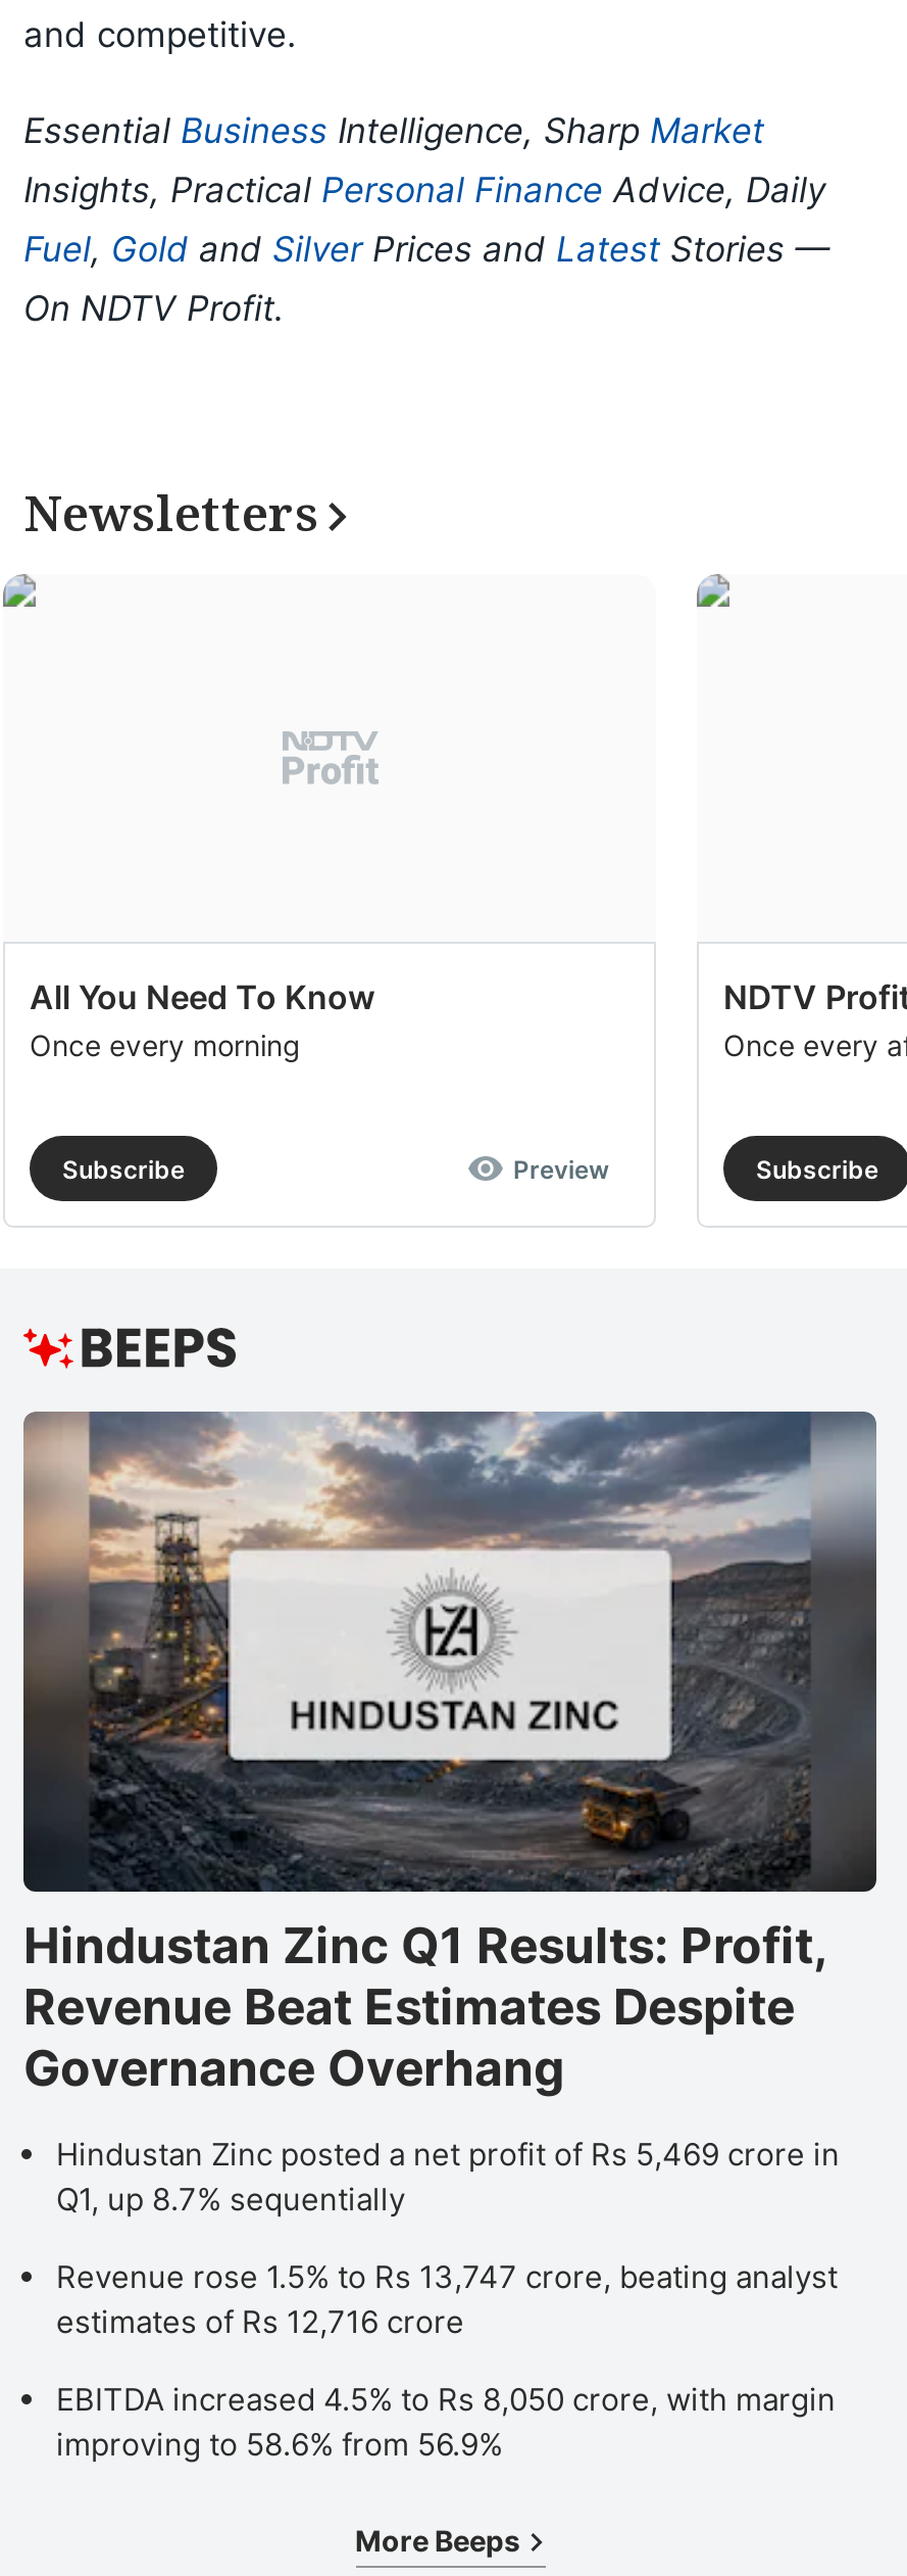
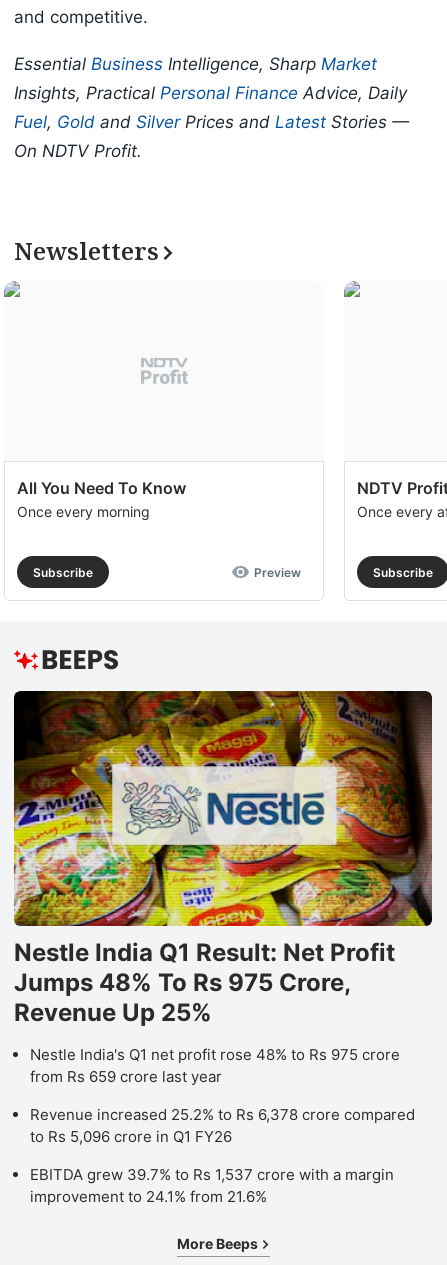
- [image]
- Hindustan Zinc Q1 Results: Profit,
- Revenue Beat Estimates Despite
- Governance Overhang
+ [image]
+ Nestle India Q1 Result: Net Profit
+ Jumps 48% To Rs 975 Crore,
+ Revenue Up 25%

- Hindustan Zinc posted a net profit of Rs 5,469 crore in
- Q1, up 8.7% sequentially
+ Nestle India's Q1 net profit rose 48% to Rs 975 crore
+ from Rs 659 crore last year

- Revenue rose 1.5% to Rs 13,747 crore, beating analyst
- estimates of Rs 12,716 crore
+ Revenue increased 25.2% to Rs 6,378 crore compared
+ to Rs 5,096 crore in Q1 FY26

- EBITDA increased 4.5% to Rs 8,050 crore, with margin
- improving to 58.6% from 56.9%
+ EBITDA grew 39.7% to Rs 1,537 crore with a margin
+ improvement to 24.1% from 21.6%
